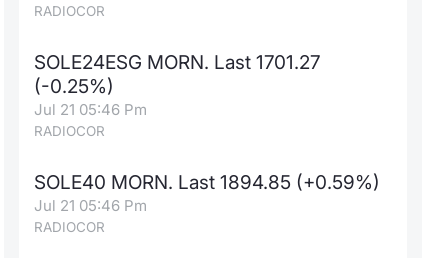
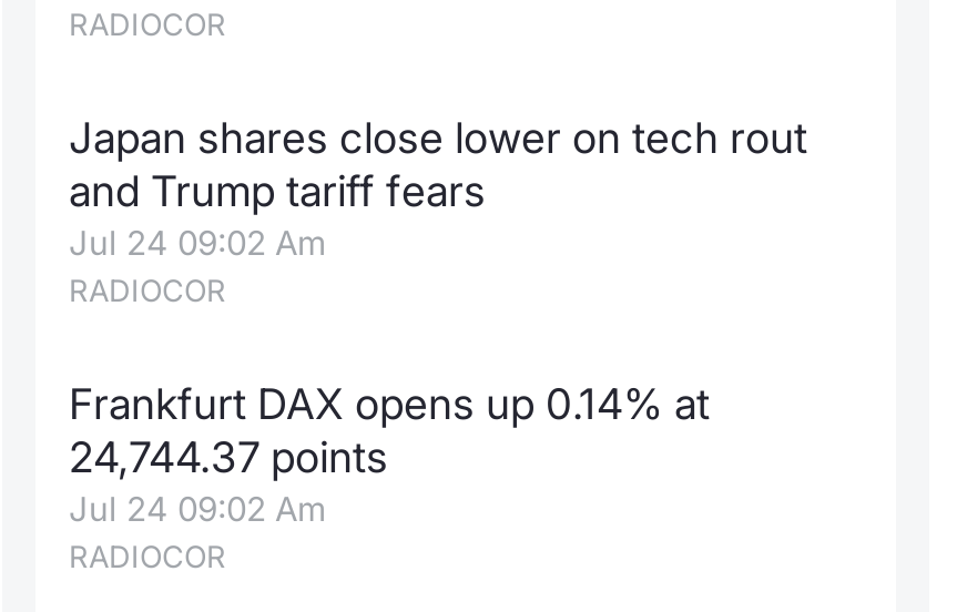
- SOLE24ESG MORN. Last 1701.27
- (-0.25%)
- Jul 21 05:46 Pm
+ Japan shares close lower on tech rout
+ and Trump tariff fears
+ Jul 24 09:02 Am

- SOLE40 MORN. Last 1894.85 (+0.59%)
- Jul 21 05:46 Pm
+ Frankfurt DAX opens up 0.14% at
+ 24,744.37 points
+ Jul 24 09:02 Am
